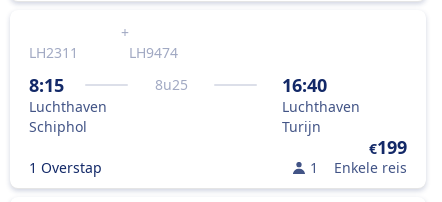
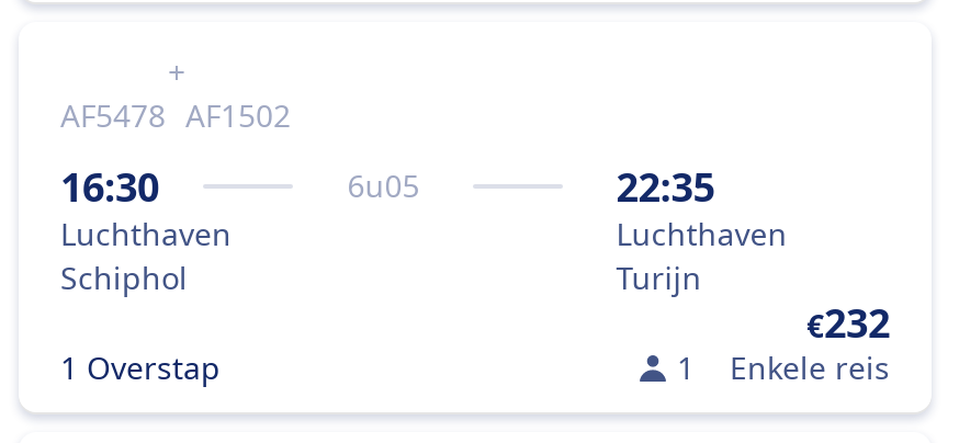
- LH2311
+ AF5478

- LH9474
+ AF1502

- 8:15
- 8u25
+ 16:30
+ 6u05

- 16:40
+ 22:35

- €199
+ €232
